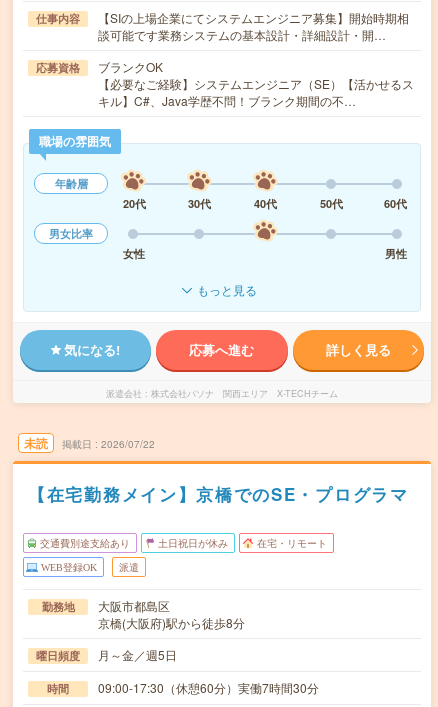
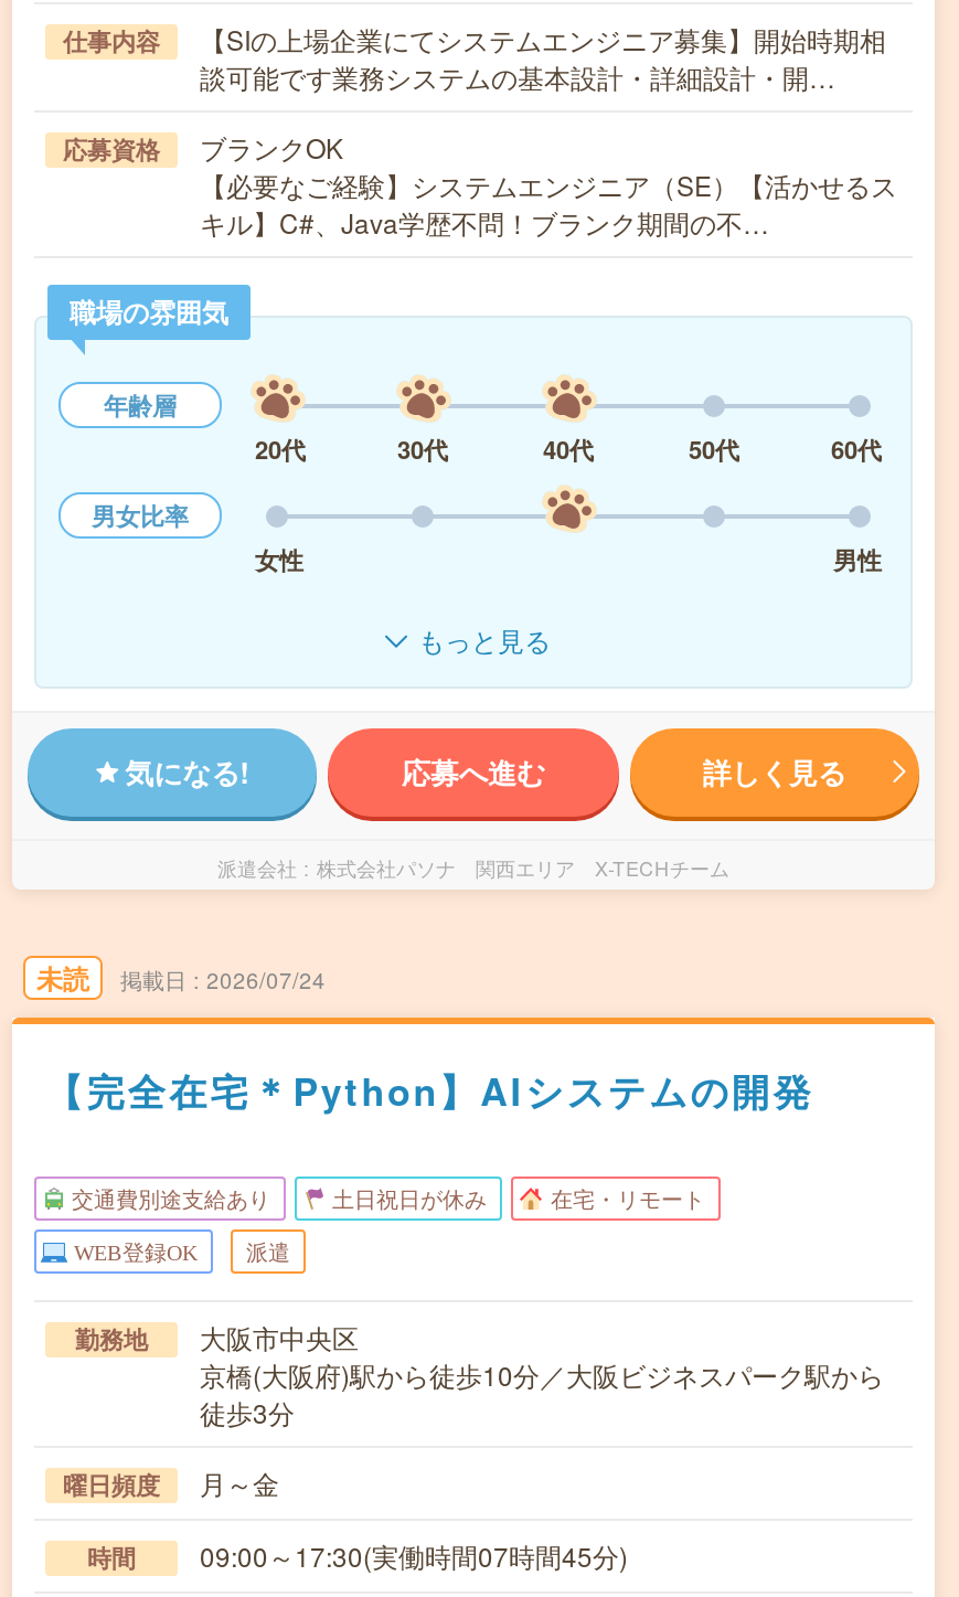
- 2026/07/22
+ 2026/07/24

- 【在宅勤務メイン】京橋でのSE・プログラマ
+ 【完全在宅＊Python】AIシステムの開発

- 大阪市都島区
- 京橋(大阪府)駅から徒歩8分
+ 大阪市中央区
+ 京橋(大阪府)駅から徒歩10分／大阪ビジネスパーク駅から
+ 徒歩3分

- 月～金／週5日
+ 月～金

- 09:00-17:30（休憩60分）実働7時間30分
+ 09:00～17:30(実働時間07時間45分)
